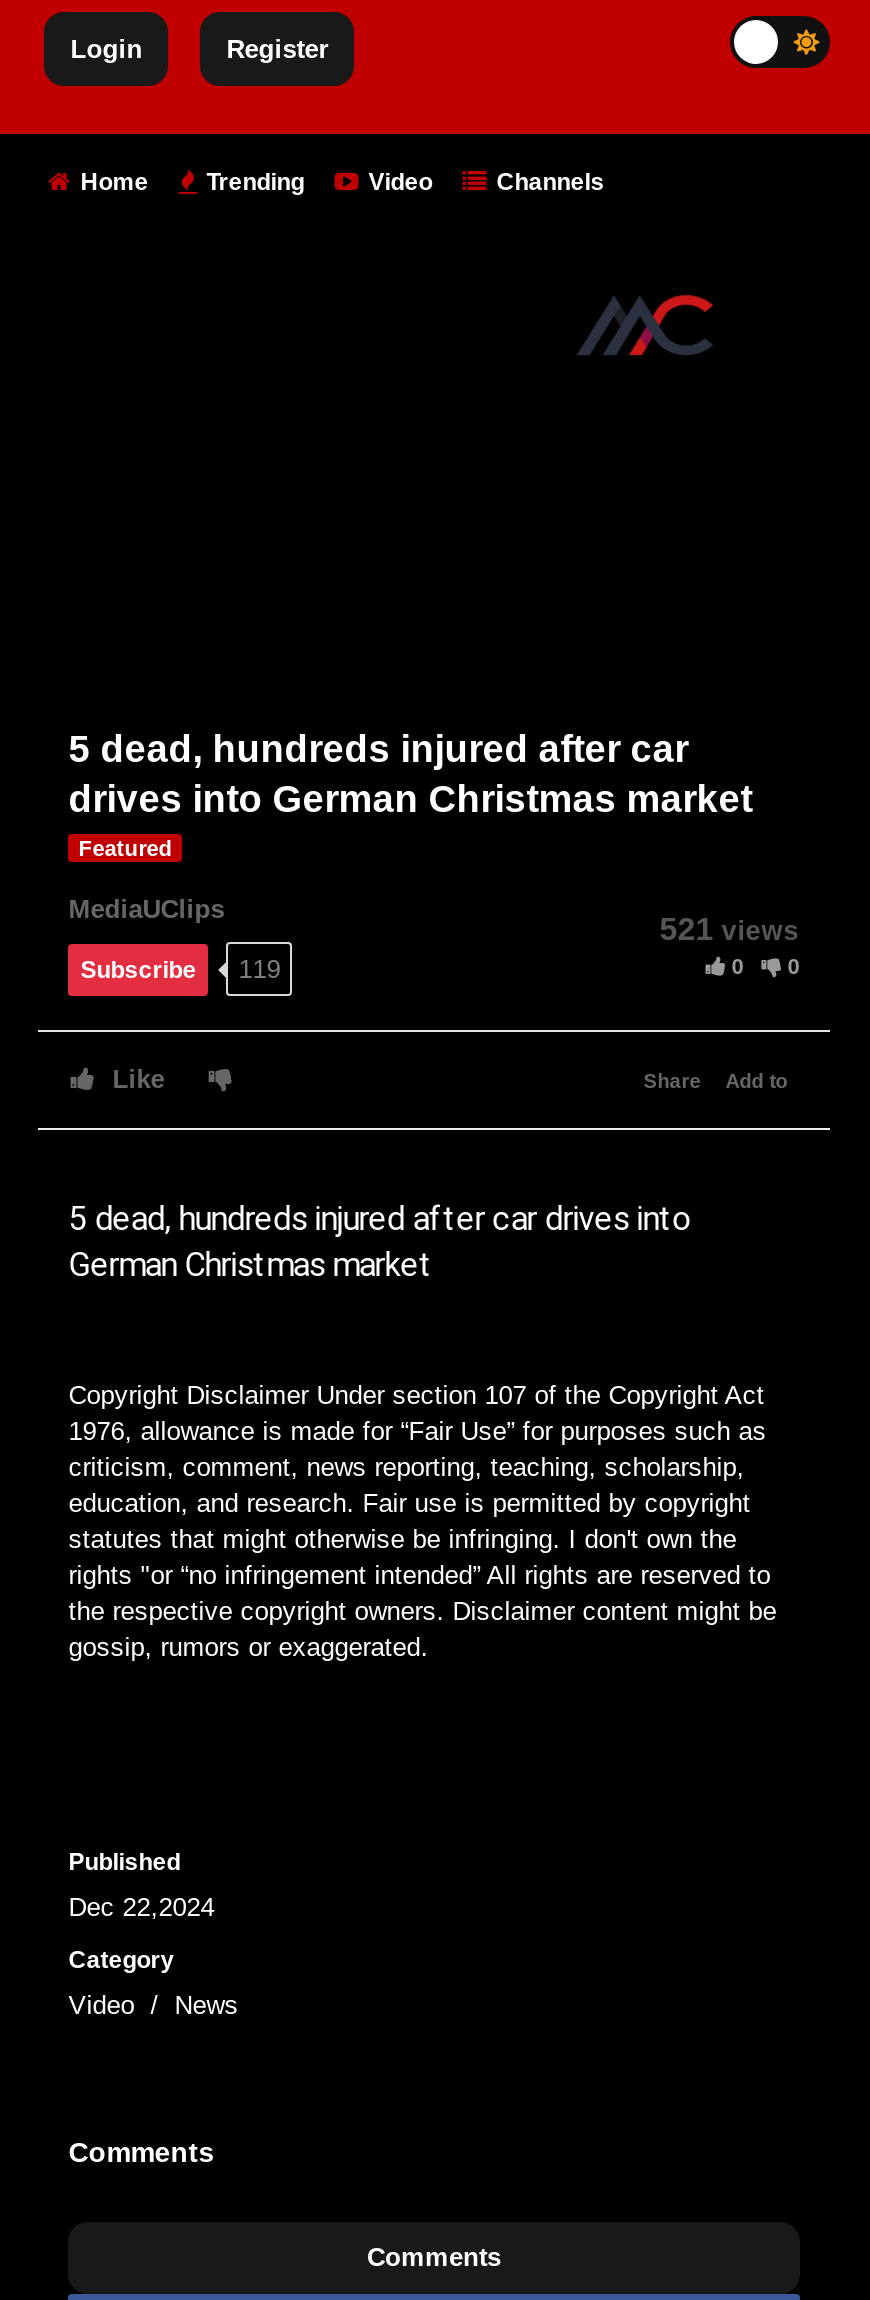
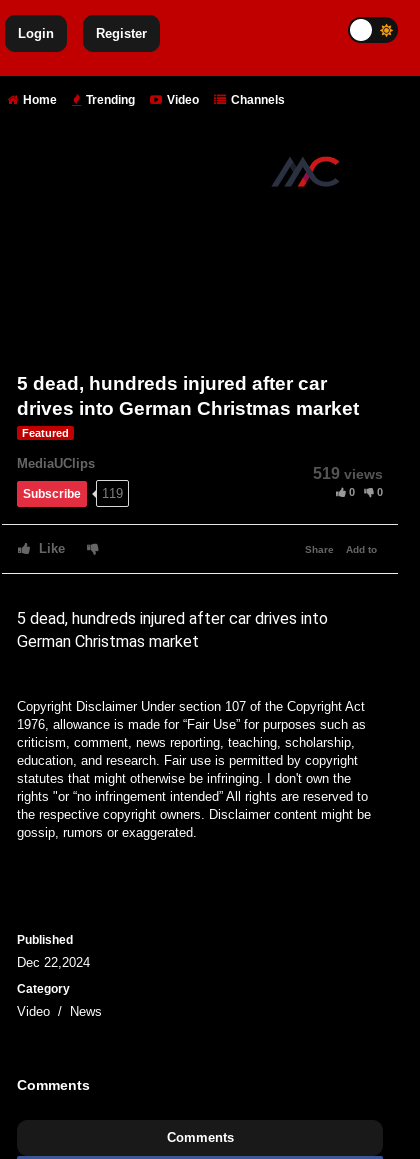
- 521 views
+ 519 views
